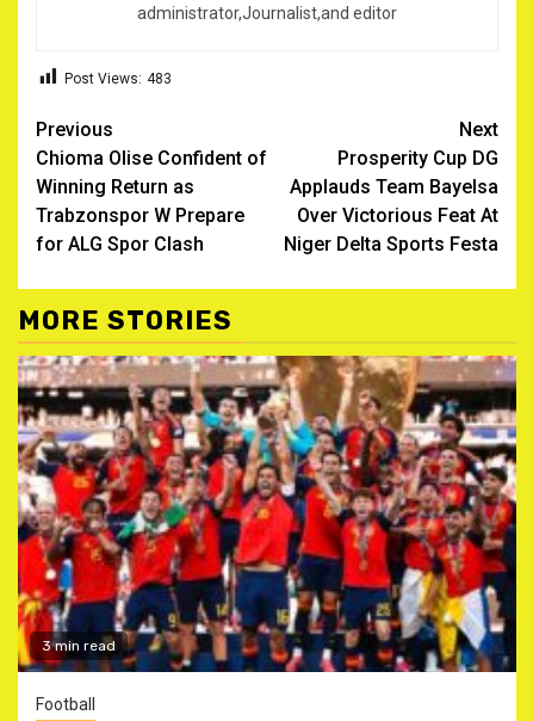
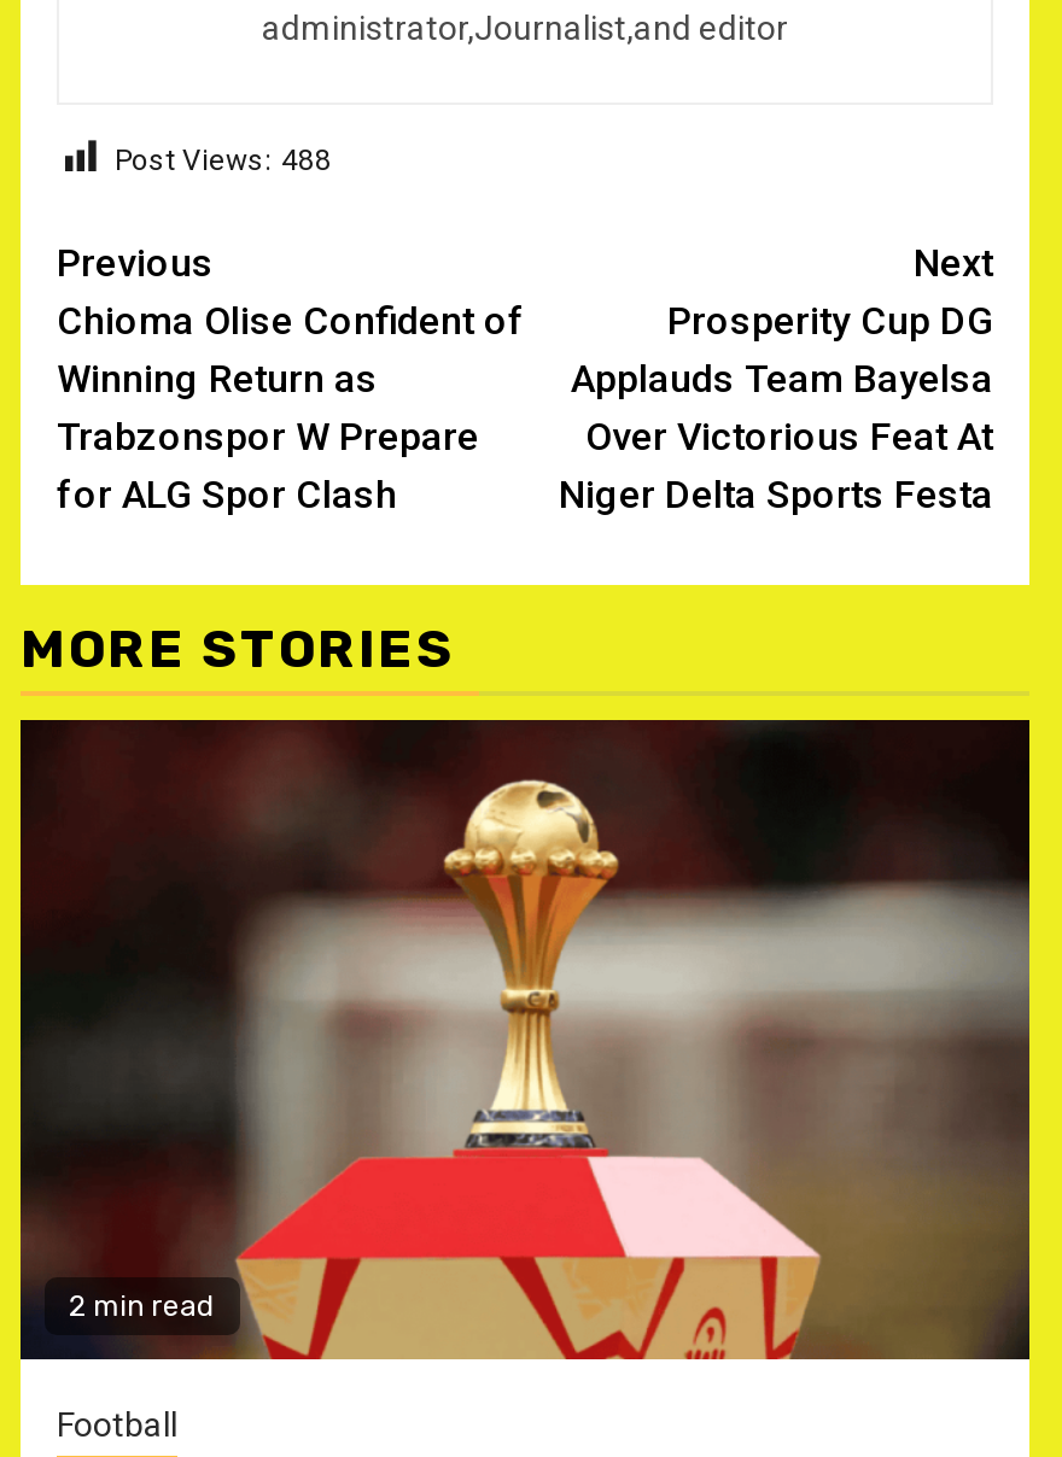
- Post Views: 483
+ Post Views: 488

- [image]
- 3 min read
+ [image]
+ 2 min read
